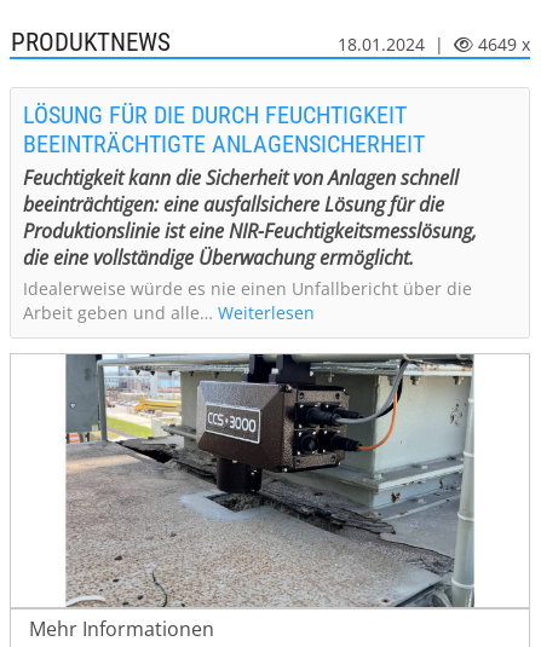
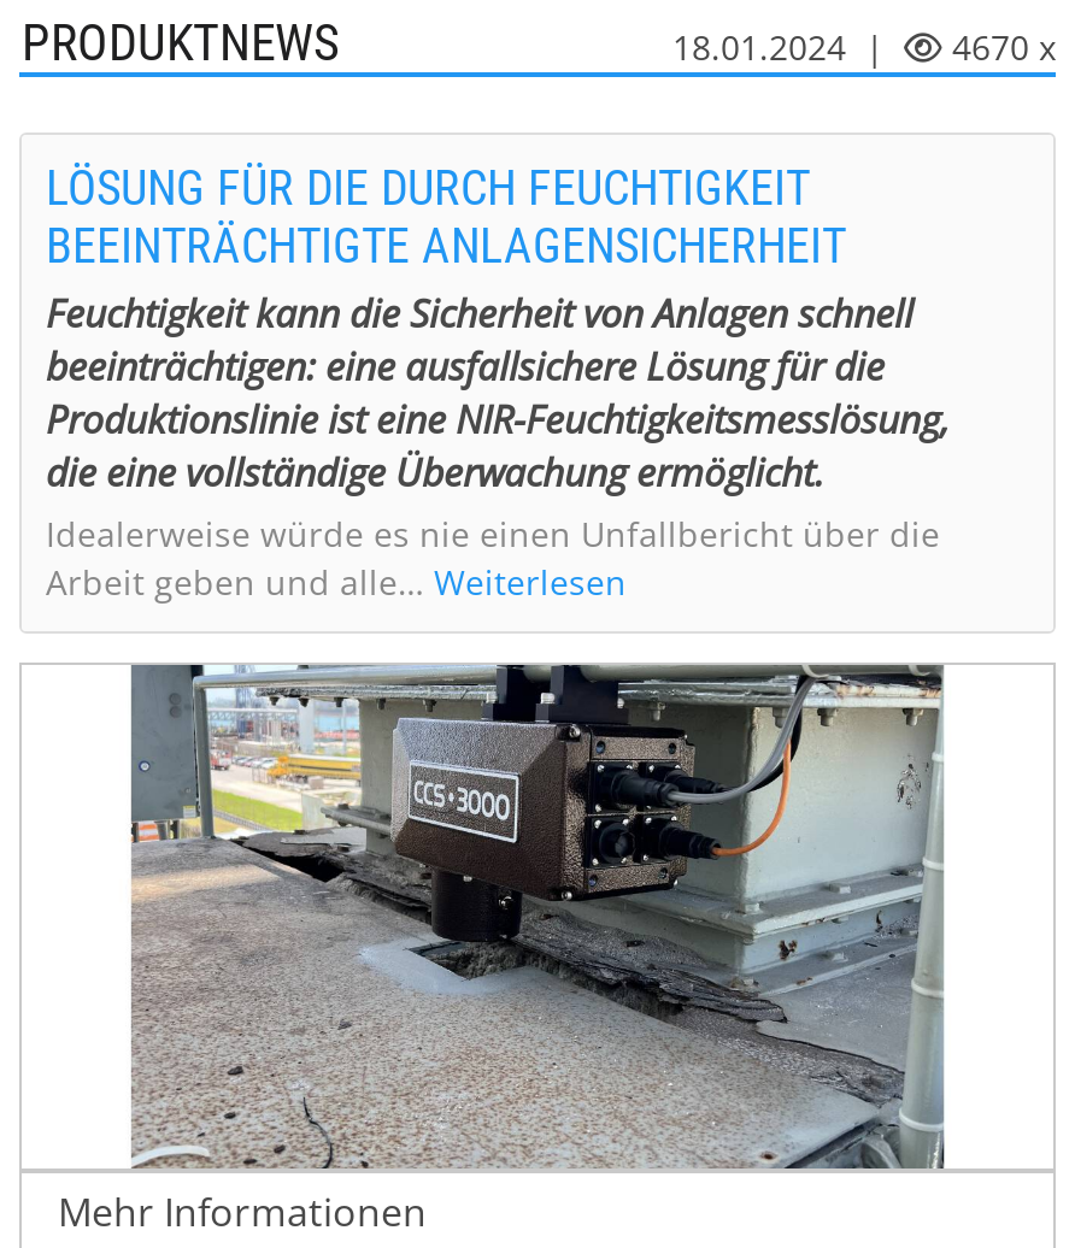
- 4649 x
+ 4670 x
